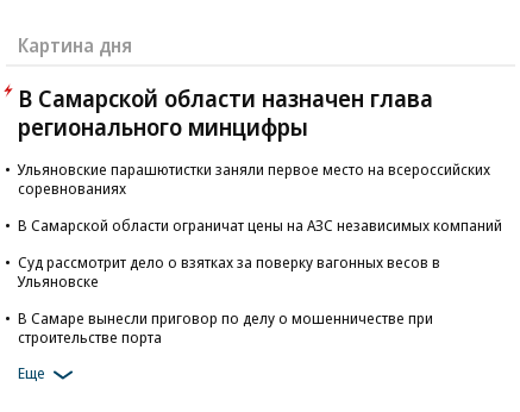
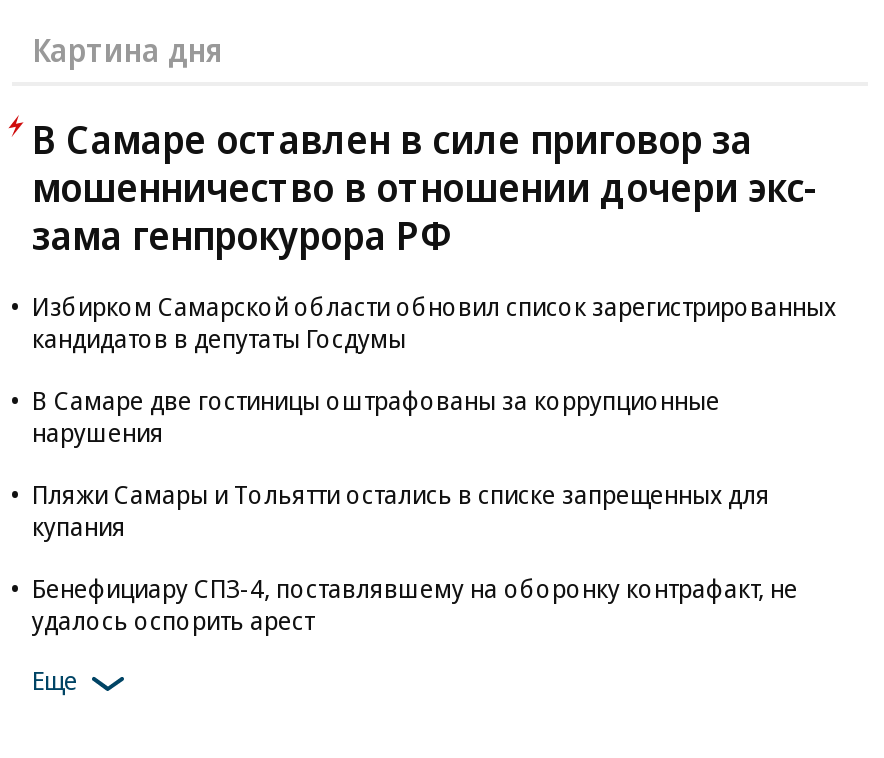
- В Самарской области назначен глава
- регионального минцифры
+ В Самаре оставлен в силе приговор за
+ мошенничество в отношении дочери экс-
+ зама генпрокурора РФ

- Ульяновские парашютистки заняли первое место на всероссийских
- соревнованиях
+ Избирком Самарской области обновил список зарегистрированных
+ кандидатов в депутаты Госдумы

- В Самарской области ограничат цены на АЗС независимых компаний
+ В Самаре две гостиницы оштрафованы за коррупционные
+ нарушения

- Суд рассмотрит дело о взятках за поверку вагонных весов в
- Ульяновске
+ Пляжи Самары и Тольятти остались в списке запрещенных для
+ купания

- В Самаре вынесли приговор по делу о мошенничестве при
- строительстве порта
+ Бенефициару СПЗ-4, поставлявшему на оборонку контрафакт, не
+ удалось оспорить арест
